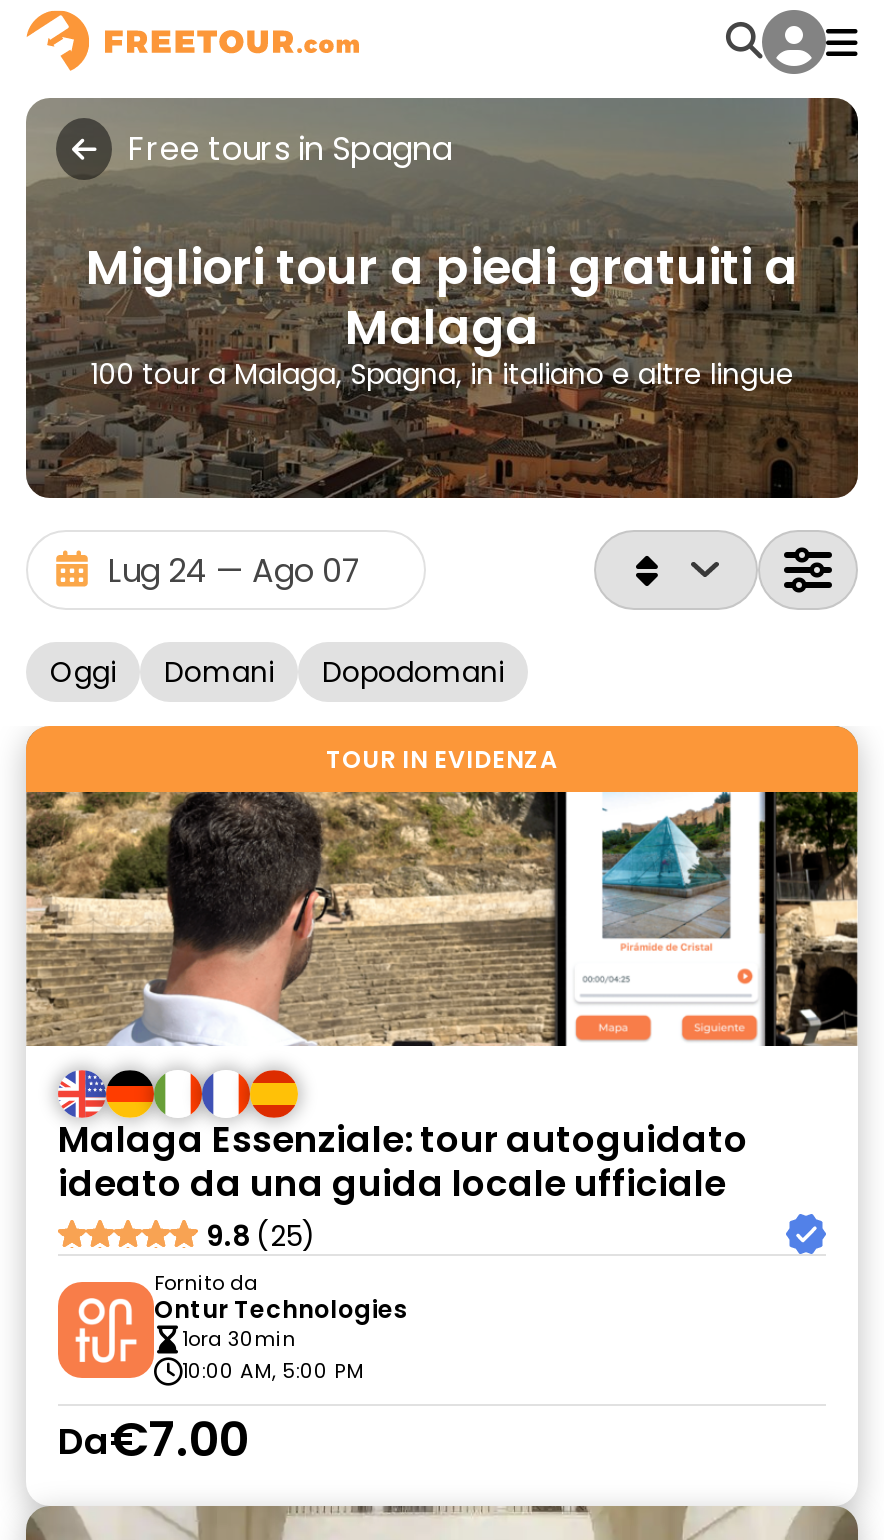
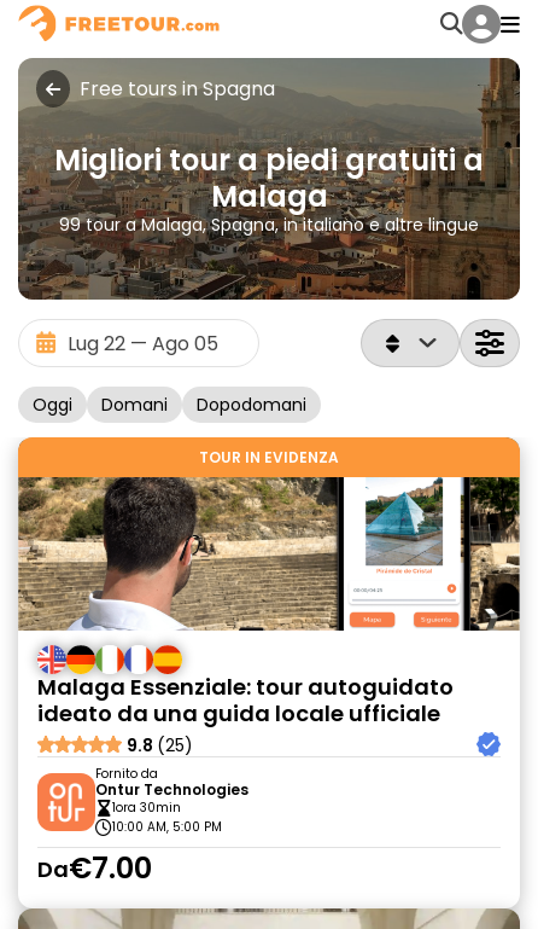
- 100 tour a Malaga, Spagna, in italiano e altre lingue
+ 99 tour a Malaga, Spagna, in italiano e altre lingue
